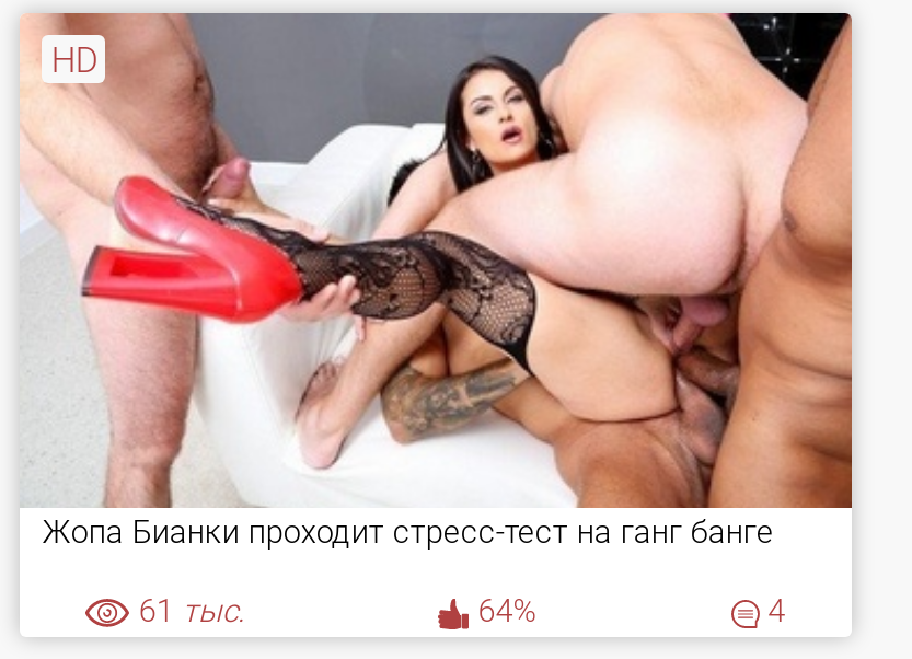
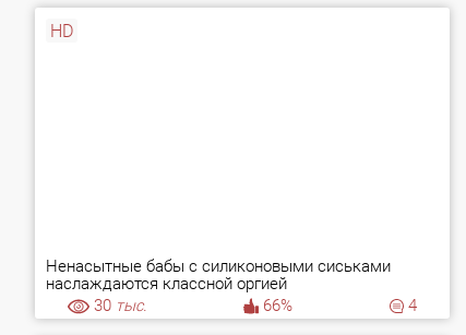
- [image]

- Жопа Бианки проходит стресс-тест на ганг банге
- 61 тыс.
- 64%
+ Ненасытные бабы с силиконовыми сиськами
+ наслаждаются классной оргией
+ 30 тыс.
+ 66%
